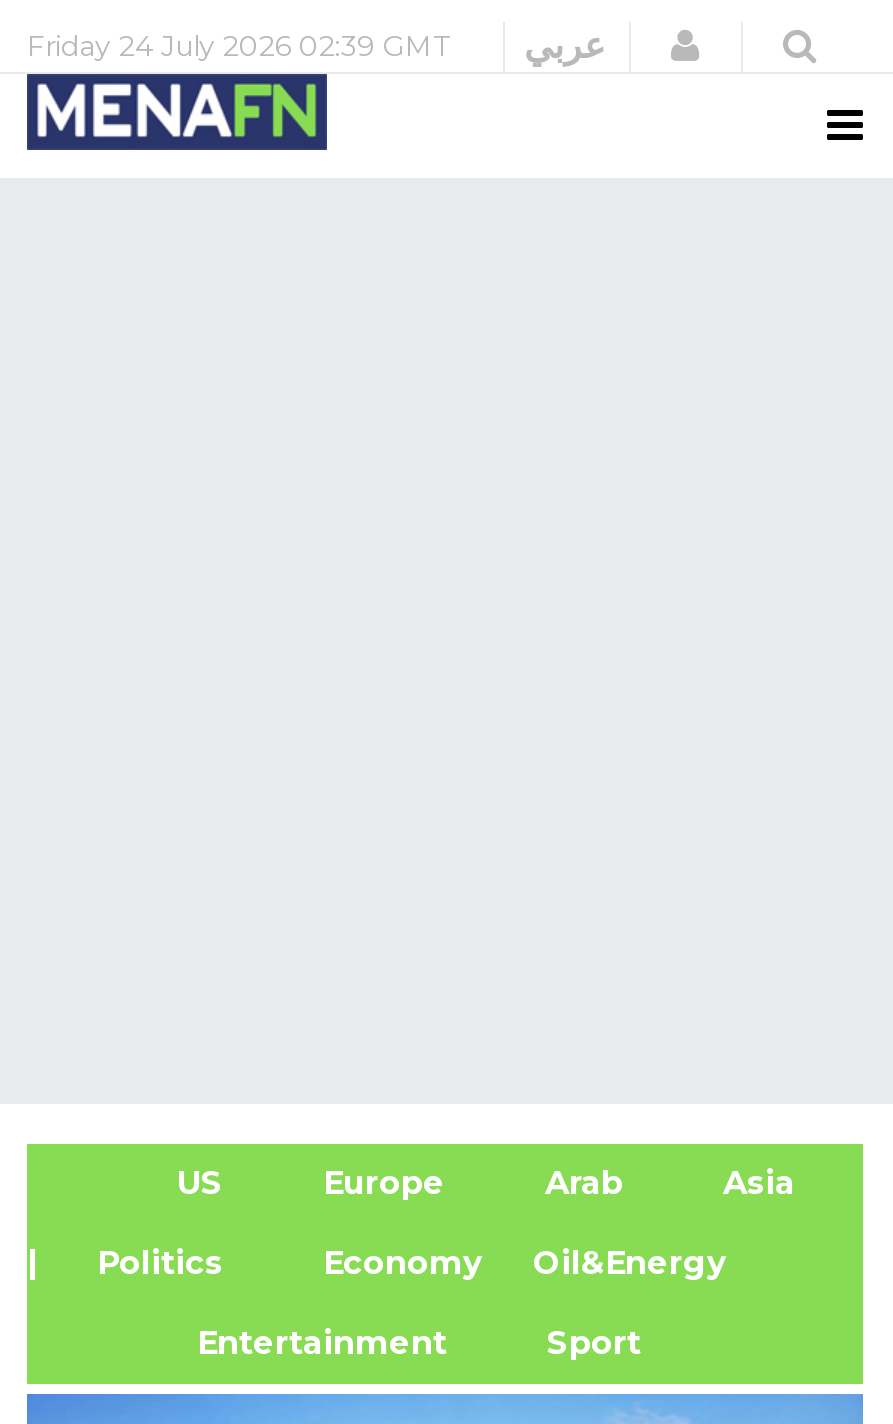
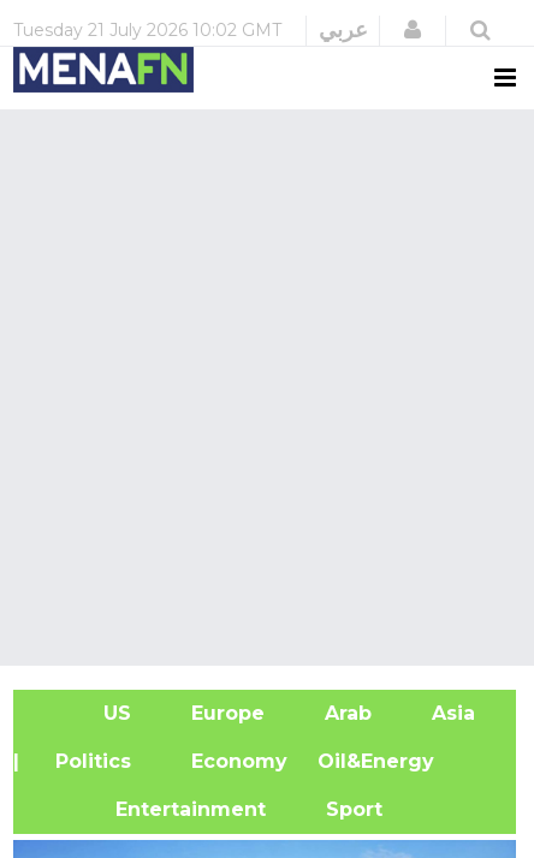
- Friday 24 July 2026 02:39 GMT
+ Tuesday 21 July 2026 10:02 GMT
